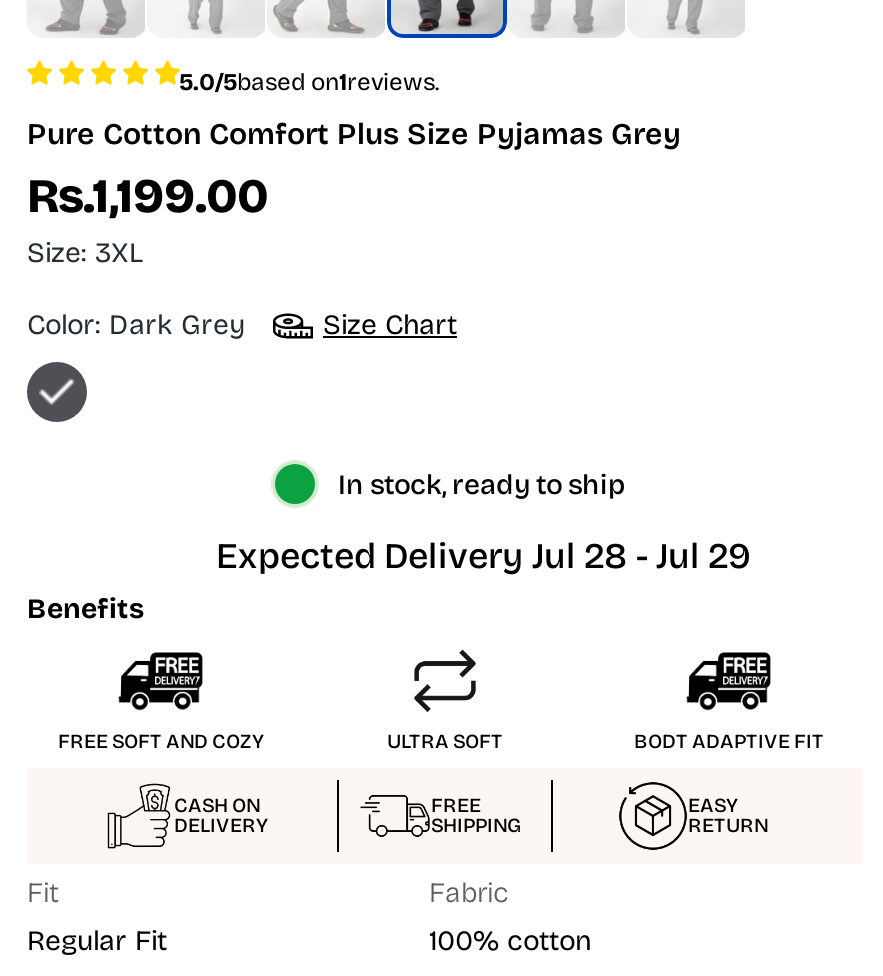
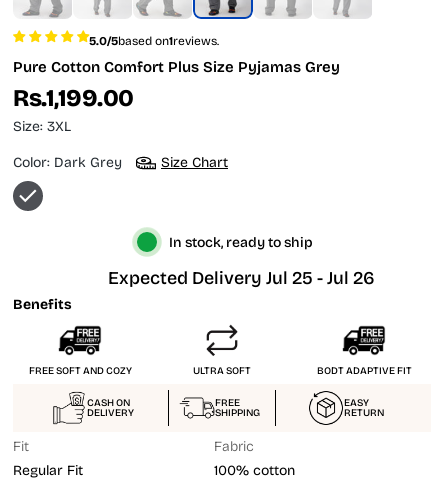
- Expected Delivery Jul 28 - Jul 29
+ Expected Delivery Jul 25 - Jul 26
